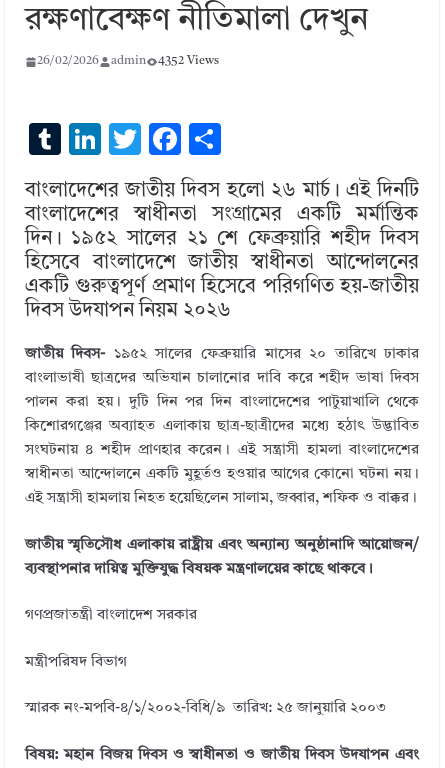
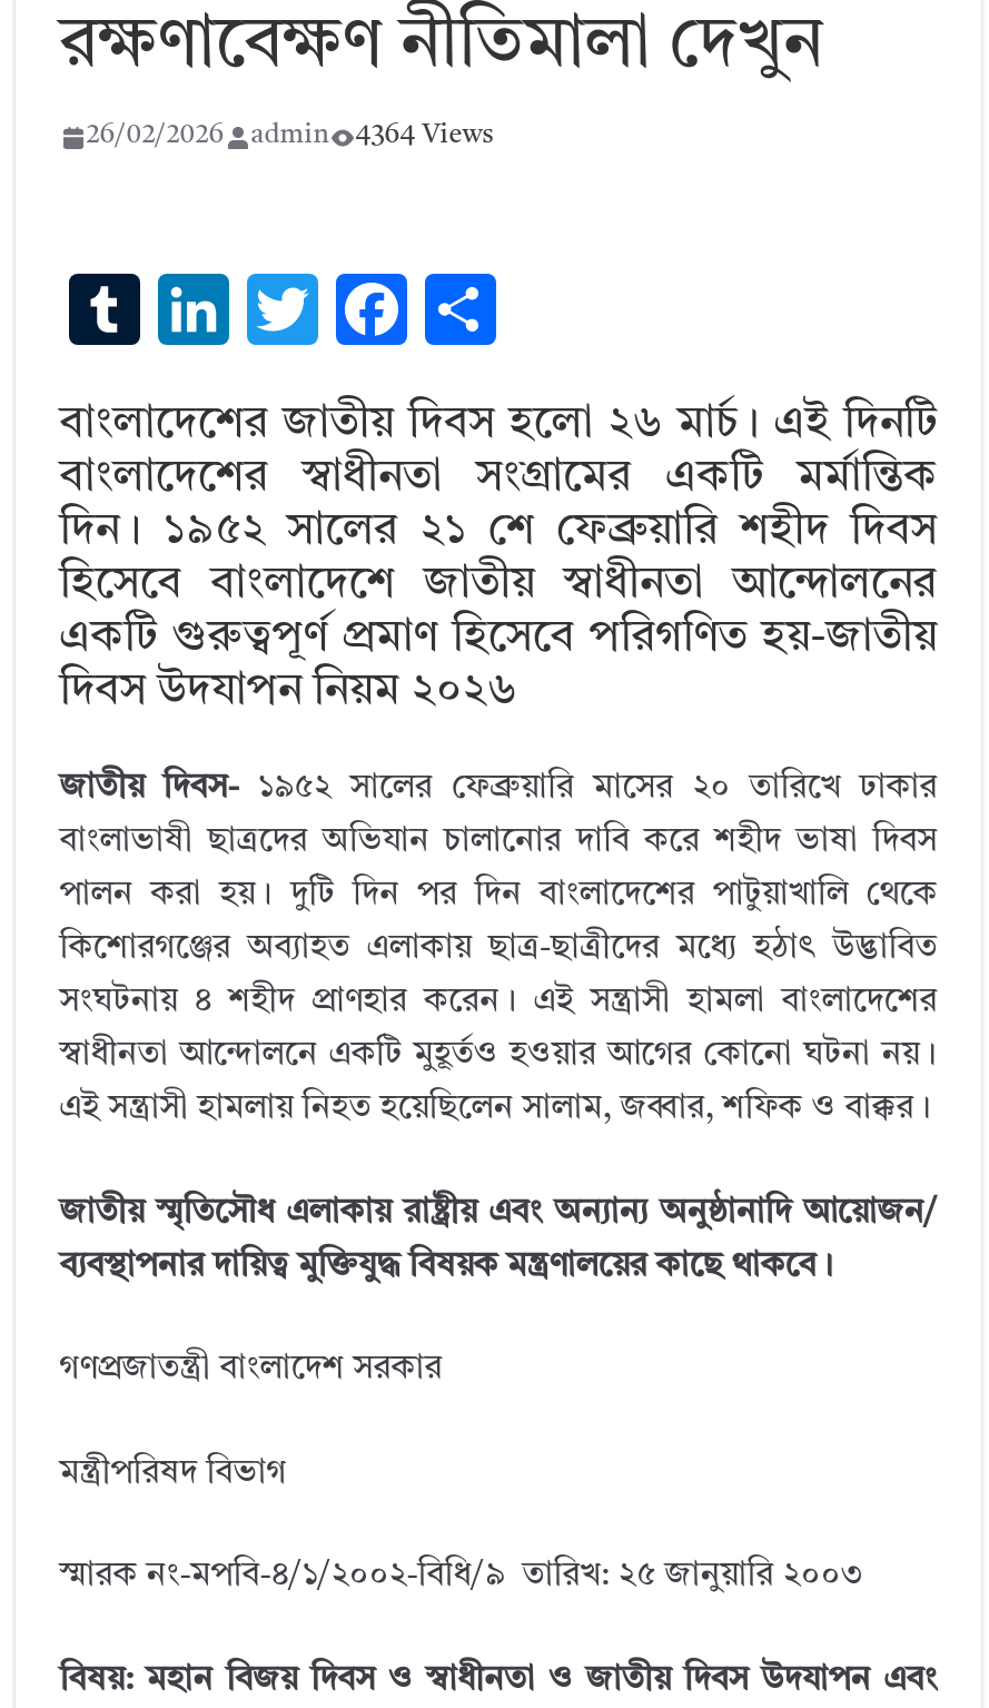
- 26/02/2026 admin 4352 Views
+ 26/02/2026 admin 4364 Views
